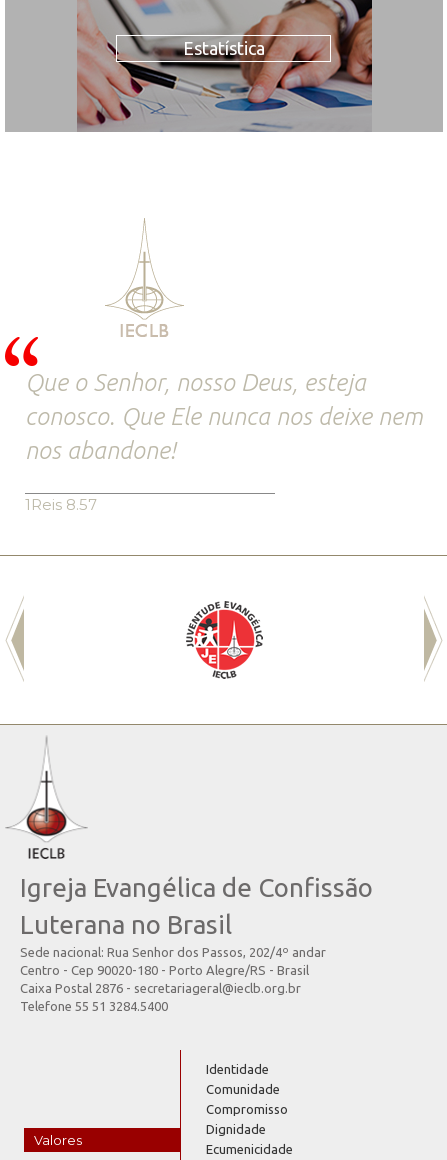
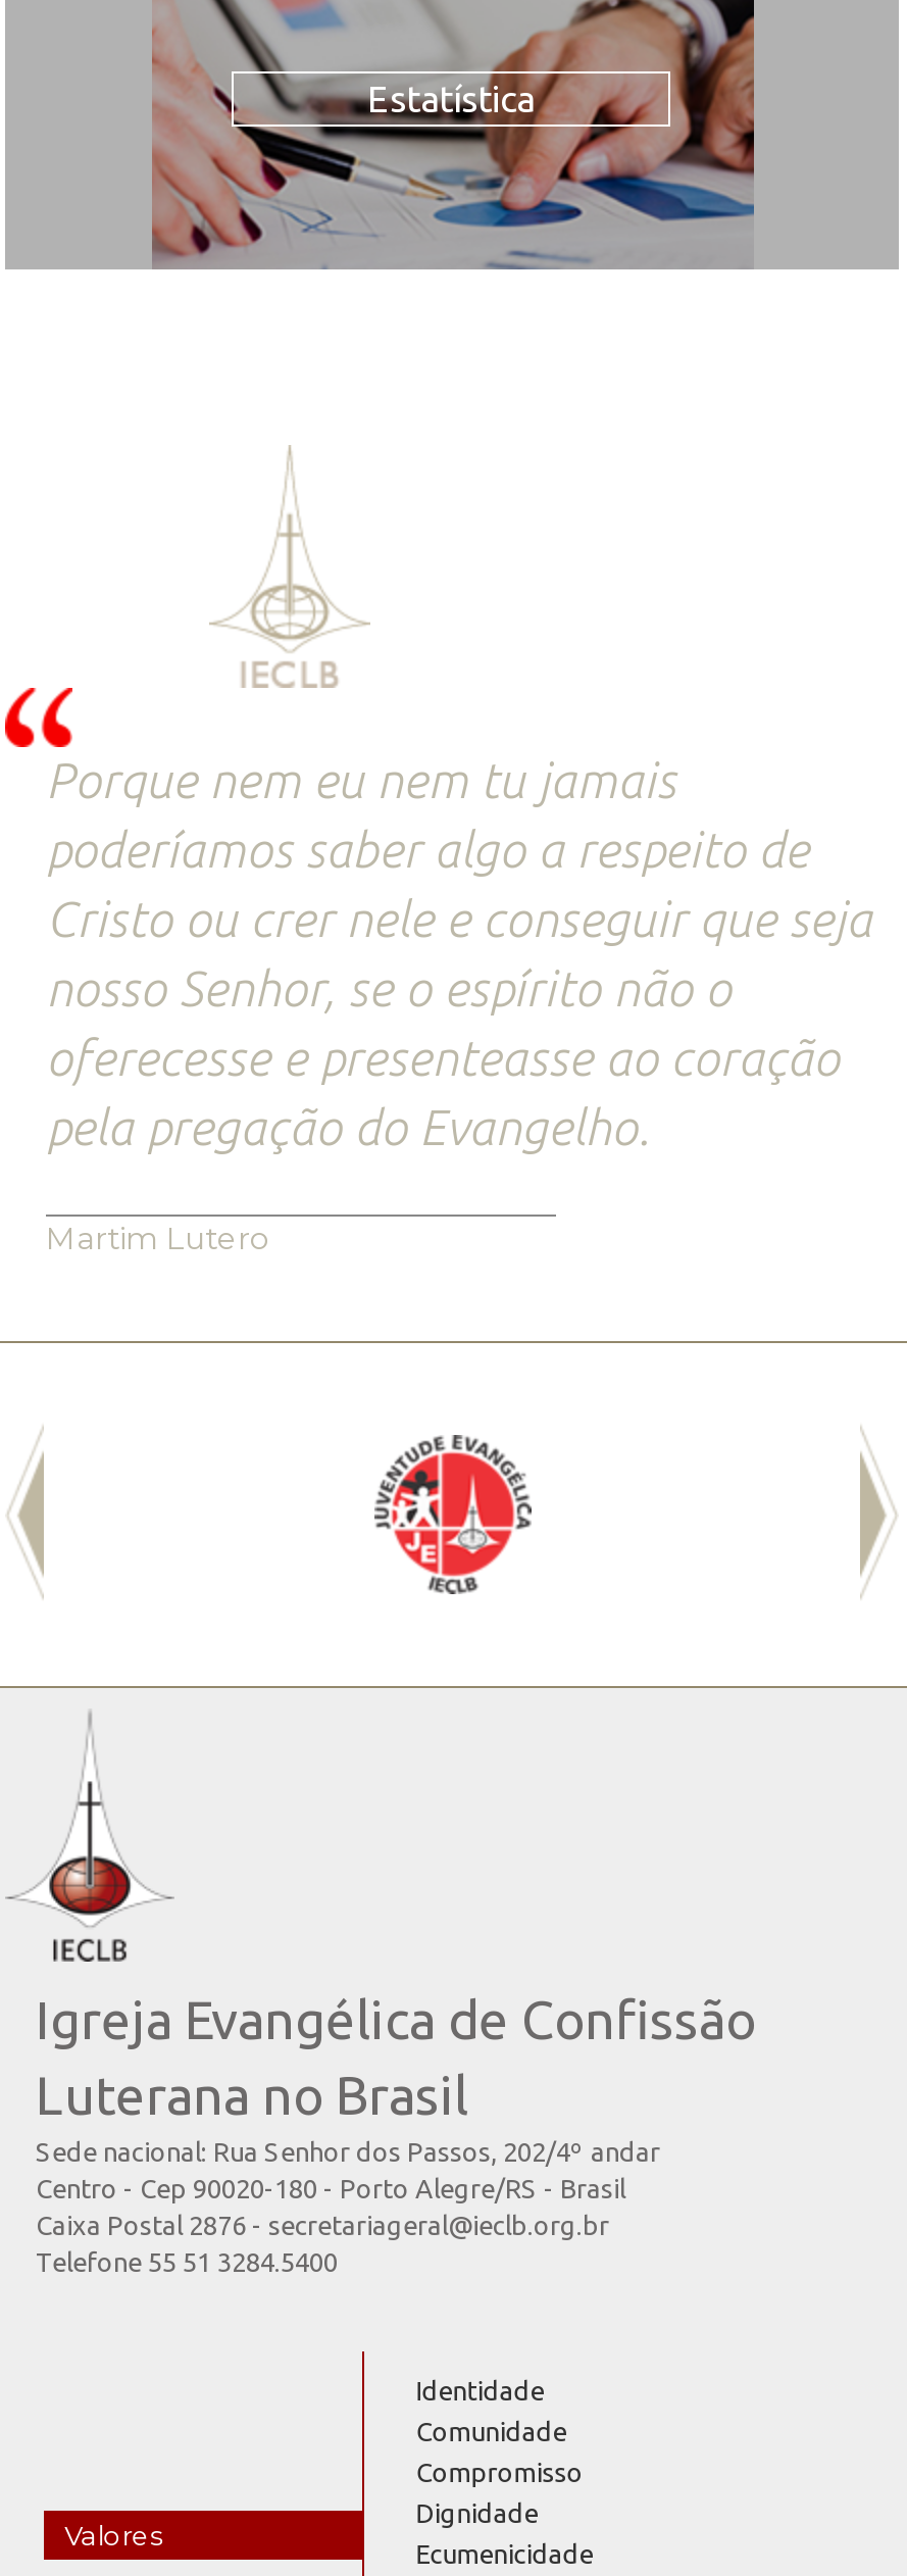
- Que o Senhor, nosso Deus, esteja
- conosco. Que Ele nunca nos deixe nem
- nos abandone!
+ Porque nem eu nem tu jamais
+ poderíamos saber algo a respeito de
+ Cristo ou crer nele e conseguir que seja
+ nosso Senhor, se o espírito não o
+ oferecesse e presenteasse ao coração
+ pela pregação do Evangelho.

- 1Reis 8.57
+ Martim Lutero
